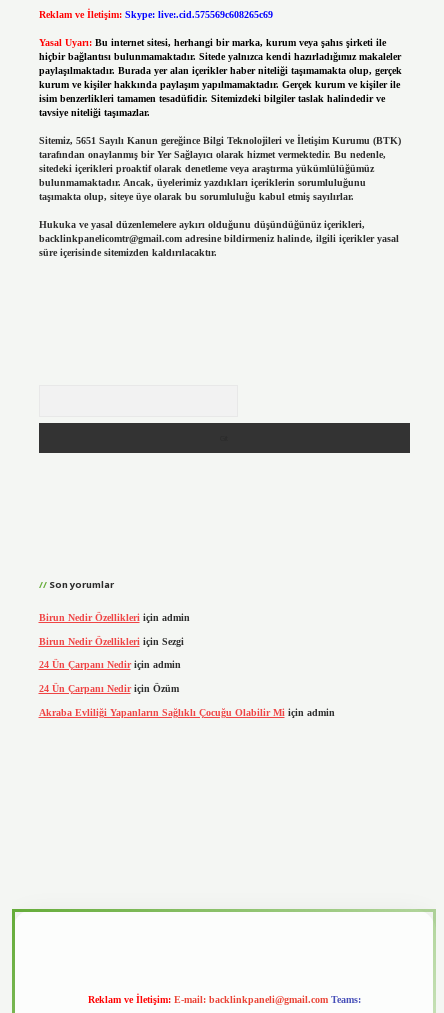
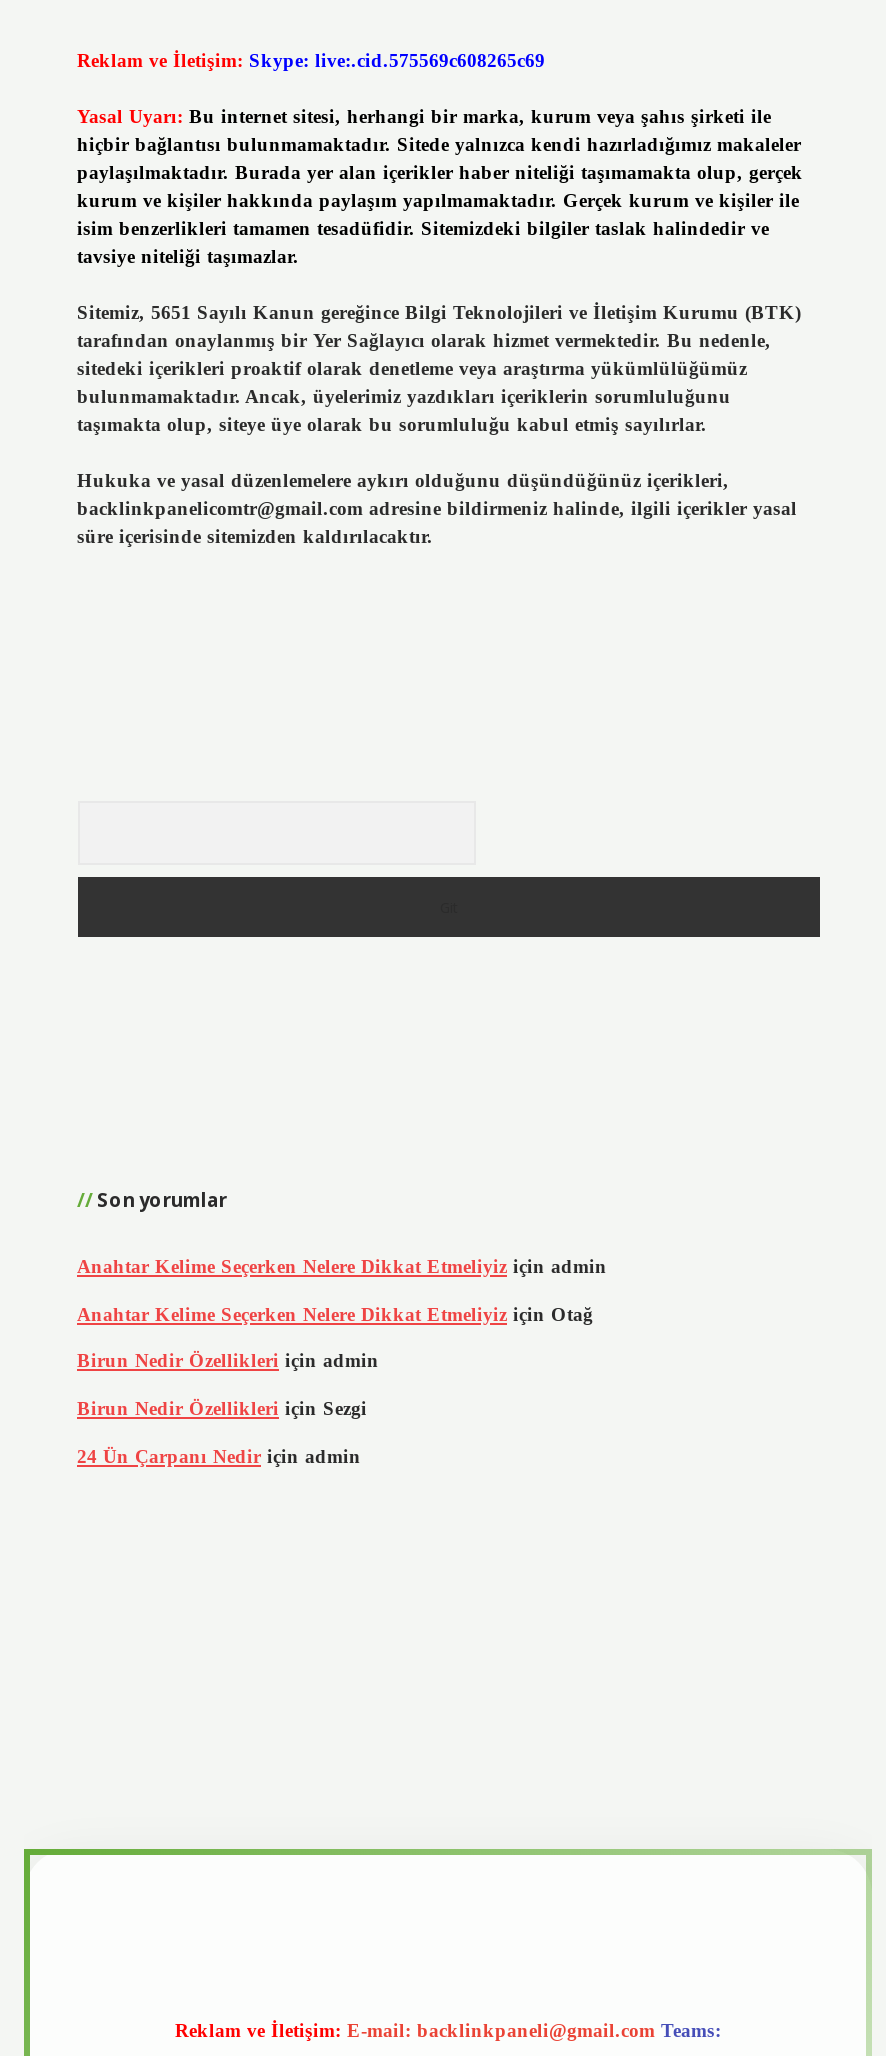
+ Anahtar Kelime Seçerken Nelere Dikkat Etmeliyiz için admin
+ Anahtar Kelime Seçerken Nelere Dikkat Etmeliyiz için Otağ

moved down: Birun Nedir Özellikleri için admin | Birun Nedir Özellikleri için Sezgi | 24 Ün Çarpanı Nedir için admin

- 24 Ün Çarpanı Nedir için Özüm
- Akraba Evliliği Yapanların Sağlıklı Çocuğu Olabilir Mi için admin
